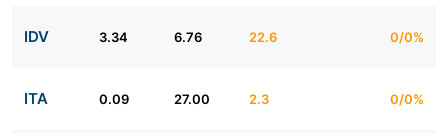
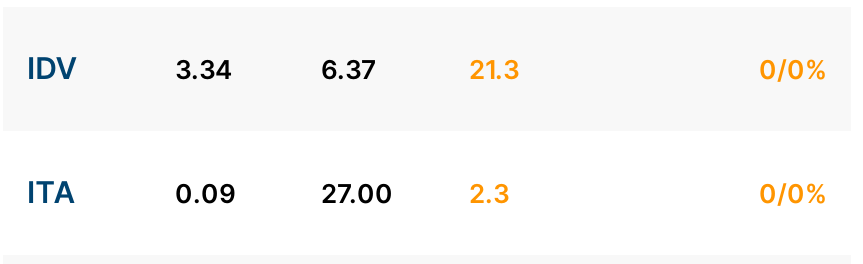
- 6.76
+ 6.37

- 22.6
+ 21.3
